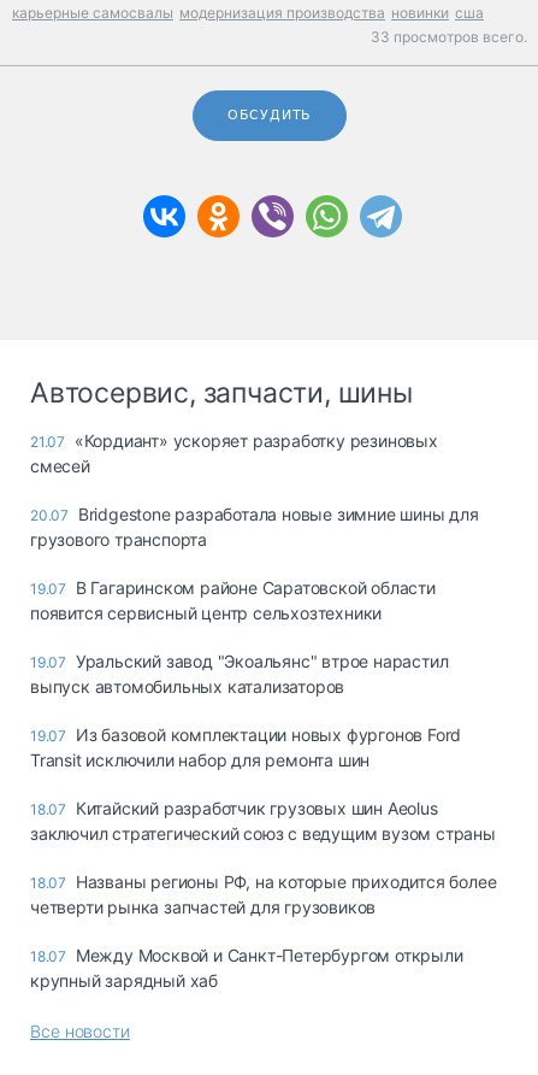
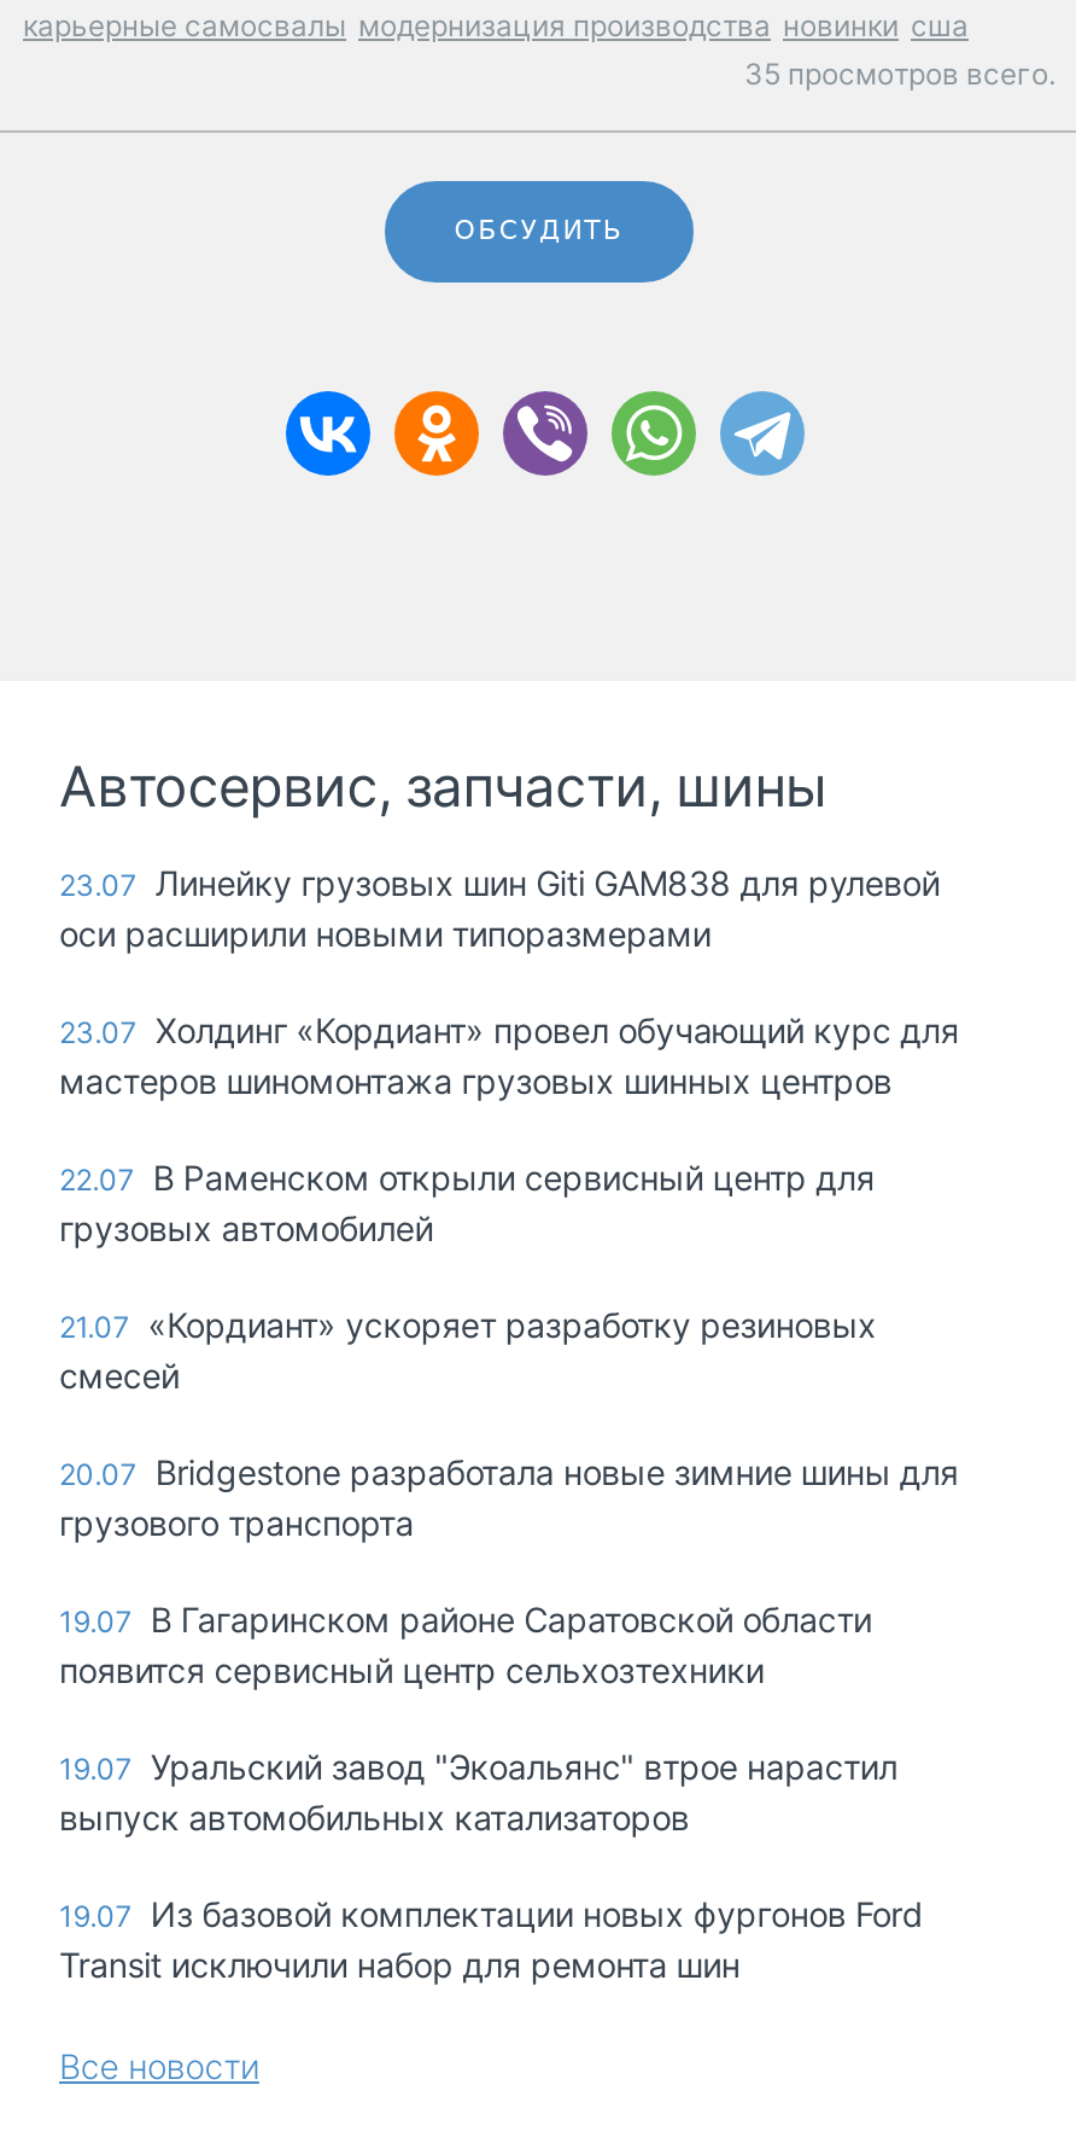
- 33 просмотров всего.
+ 35 просмотров всего.

+ 23.07 Линейку грузовых шин Giti GAM838 для рулевой
+ оси расширили новыми типоразмерами
+ 23.07 Холдинг «Кордиант» провел обучающий курс для
+ мастеров шиномонтажа грузовых шинных центров
+ 22.07 В Раменском открыли сервисный центр для
+ грузовых автомобилей

moved down: 21.07 «Кордиант» ускоряет разработку резиновых | смесей | 20.07 Bridgestone разработала новые зимние шины для | ... | 19.07 Из базовой комплектации новых фургонов Ford | Transit исключили набор для ремонта шин

- 18.07 Китайский разработчик грузовых шин Aeolus
- заключил стратегический союз с ведущим вузом страны
- 18.07 Названы регионы РФ, на которые приходится более
- четверти рынка запчастей для грузовиков
- 18.07 Между Москвой и Санкт-Петербургом открыли
- крупный зарядный хаб
